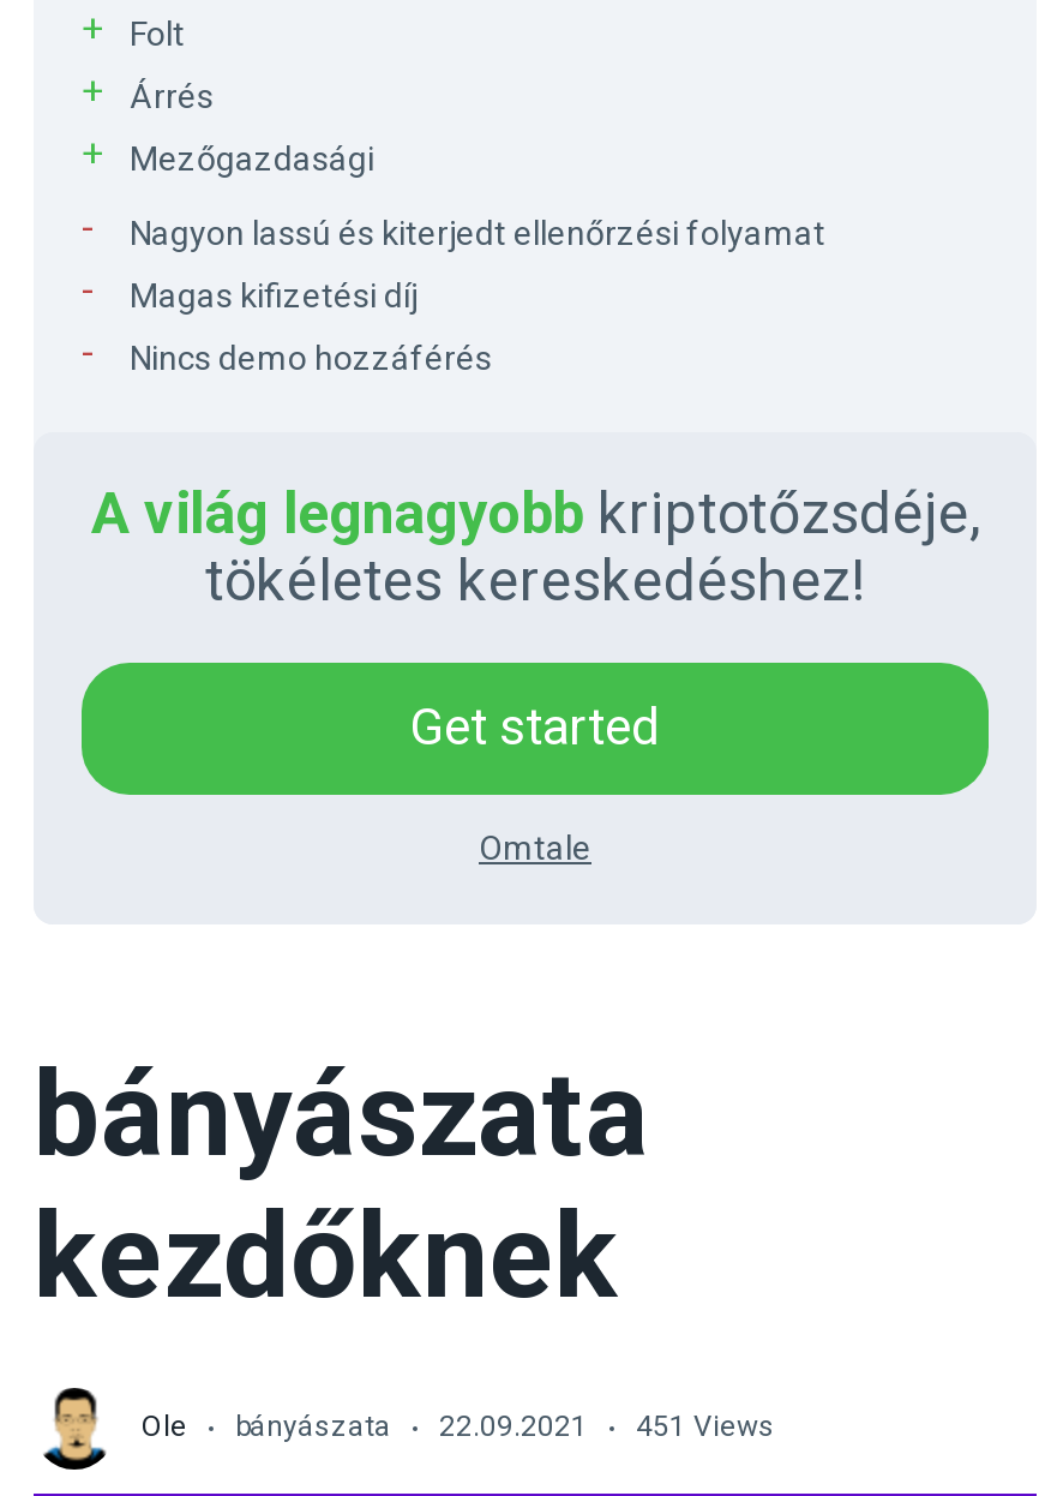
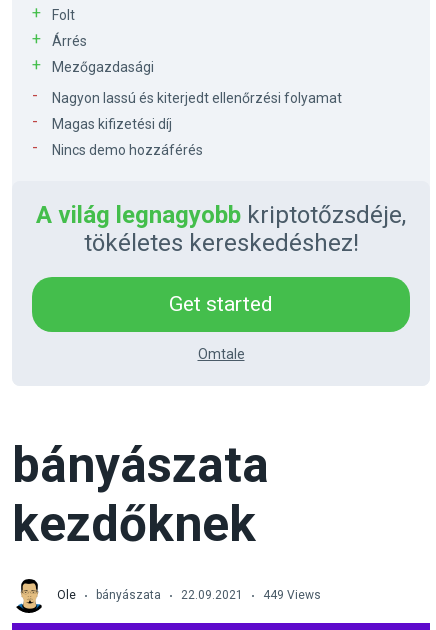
- Ole bányászata 22.09.2021 451 Views
+ Ole bányászata 22.09.2021 449 Views
